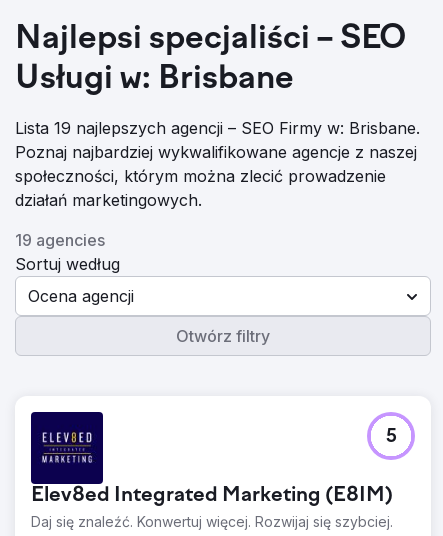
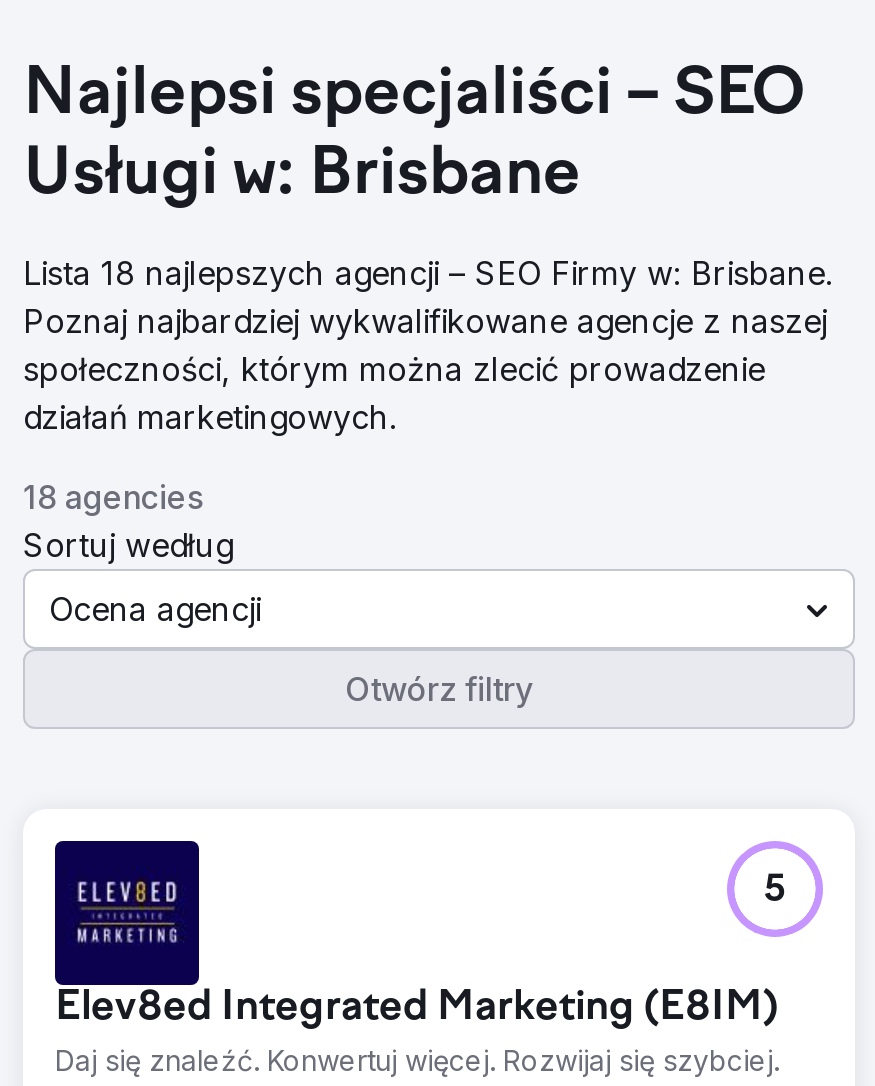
- Lista 19 najlepszych agencji – SEO Firmy w: Brisbane.
+ Lista 18 najlepszych agencji – SEO Firmy w: Brisbane.

- 19 agencies
+ 18 agencies
